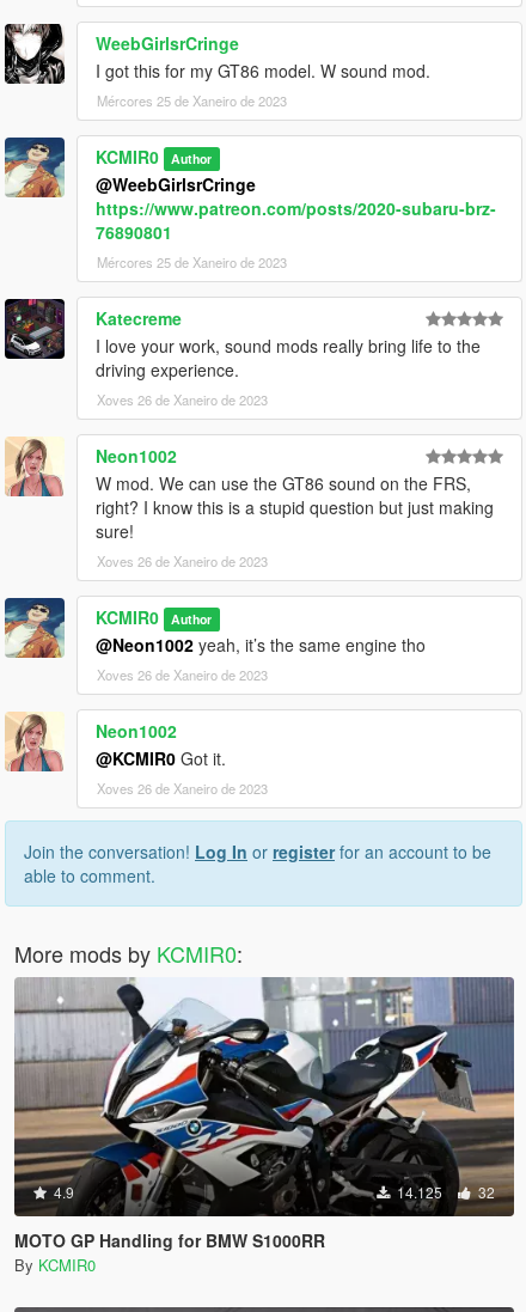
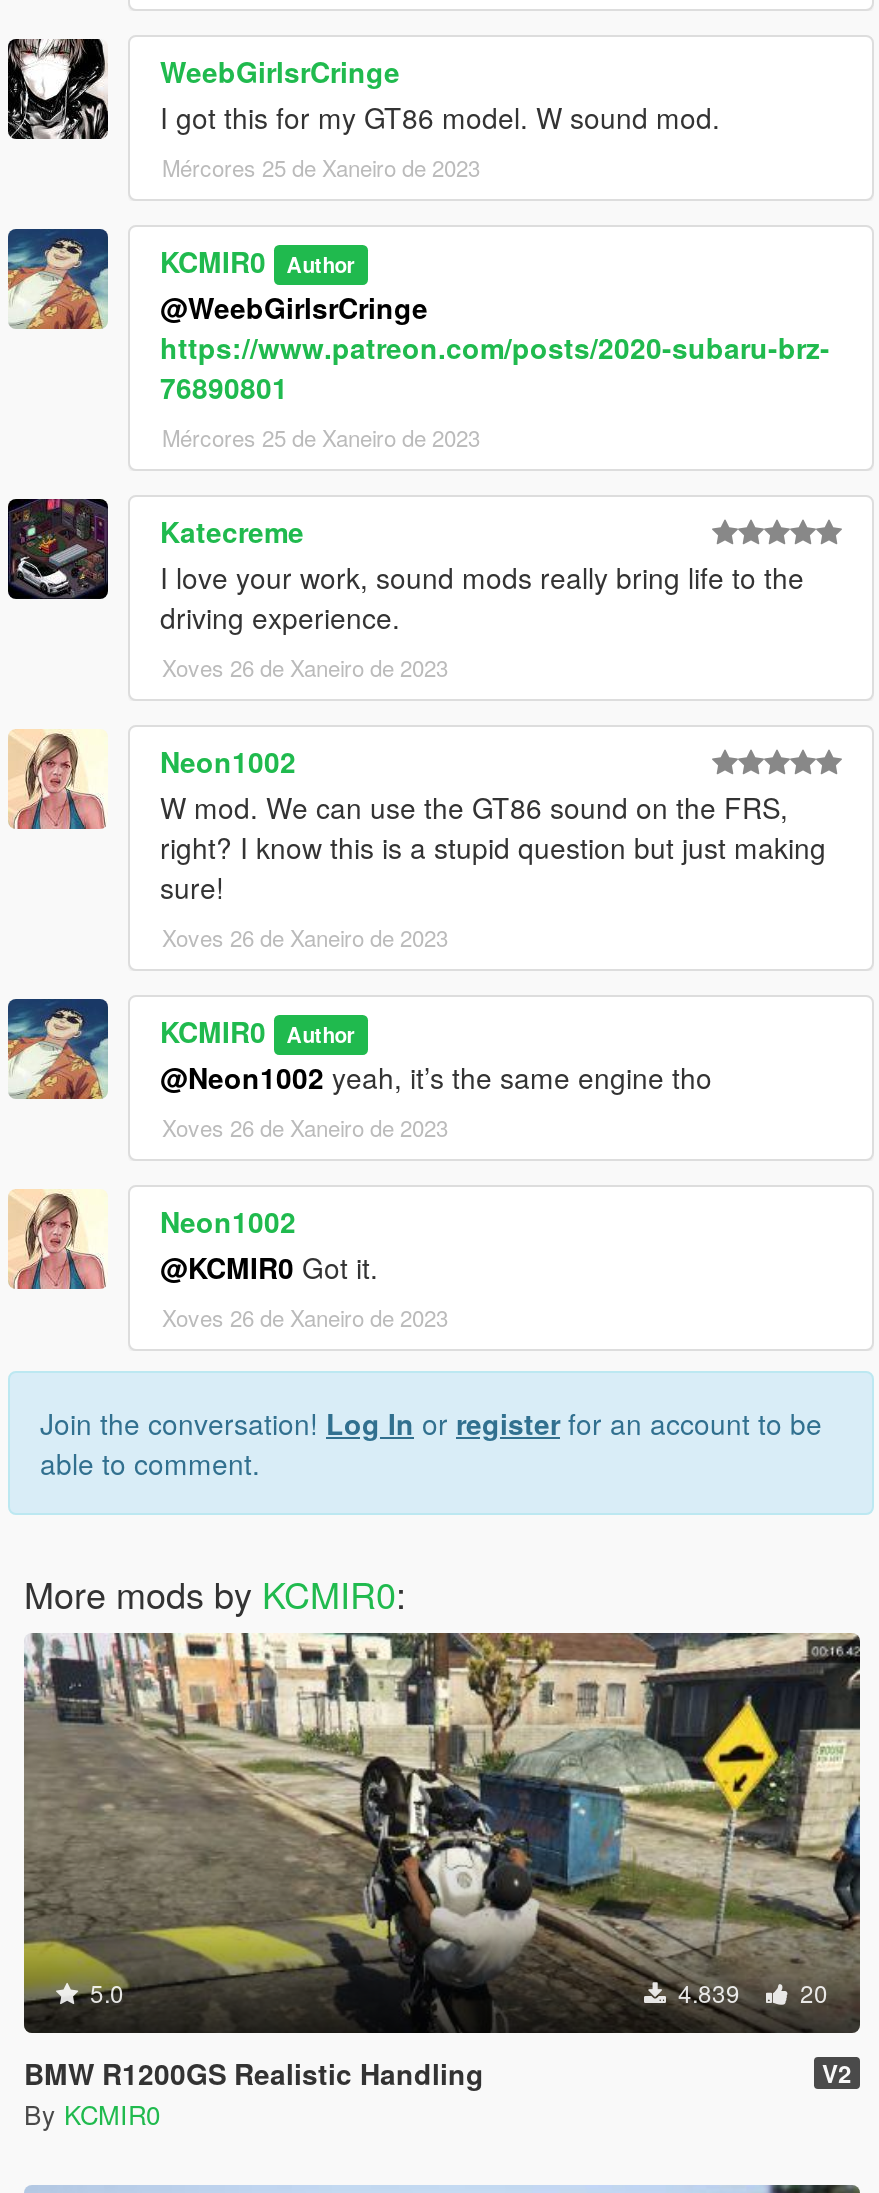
- [image]
- 4.9
- 14.125
- 32
+ [image]
+ 5.0
+ 4.839
+ 20

- MOTO GP Handling for BMW S1000RR
+ BMW R1200GS Realistic Handling
+ V2
